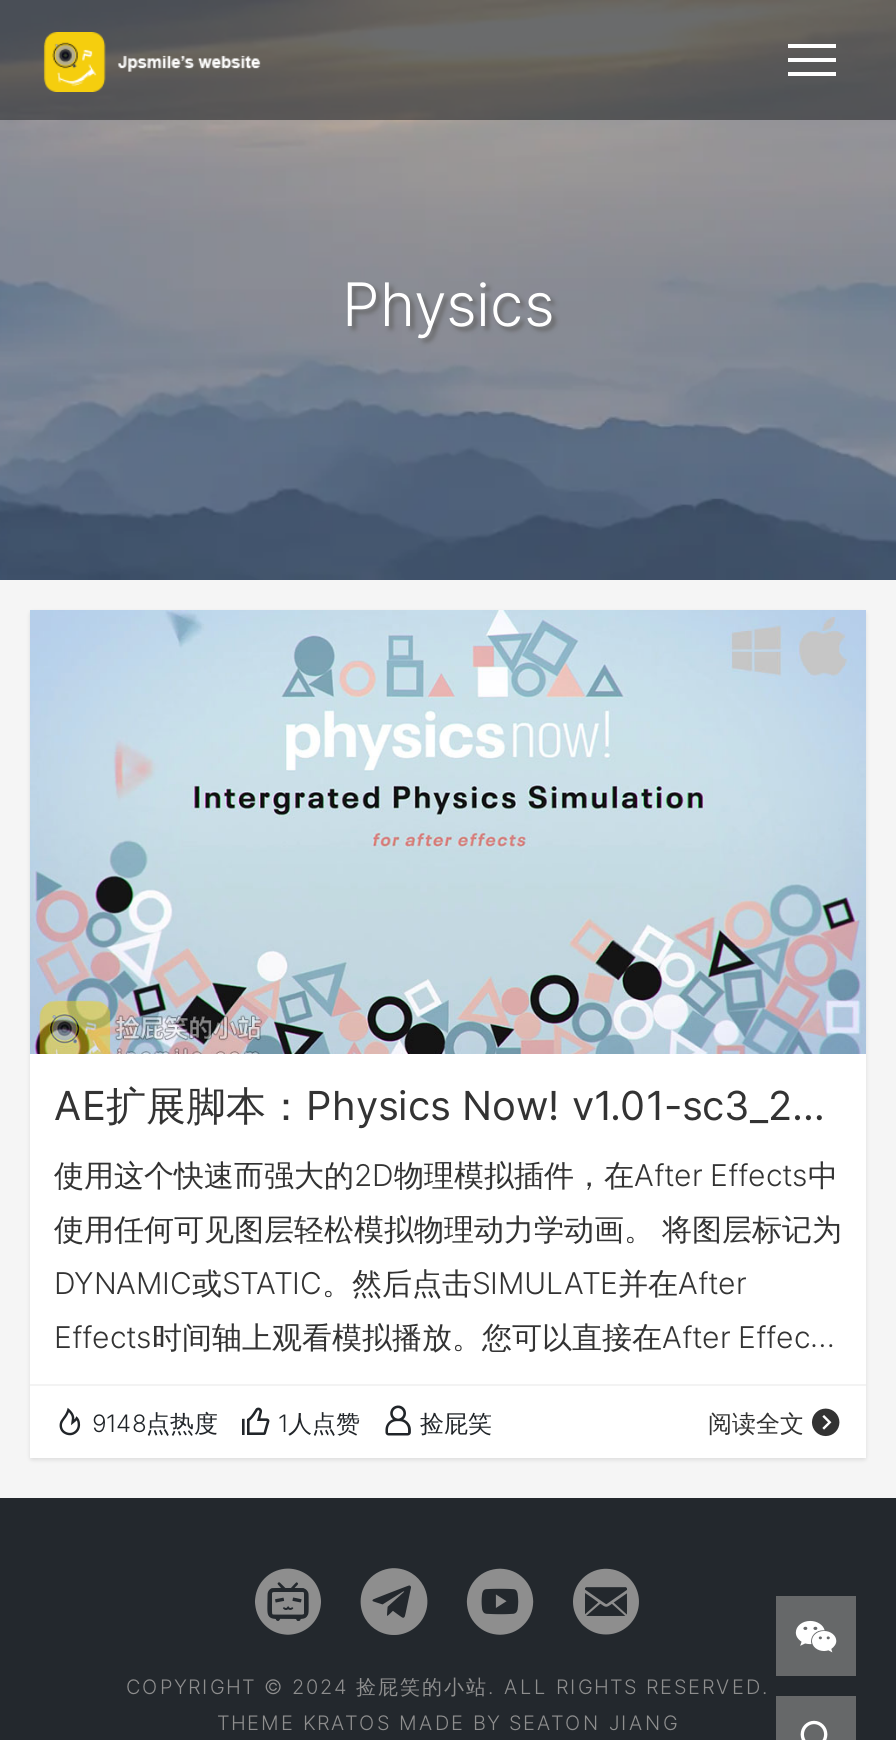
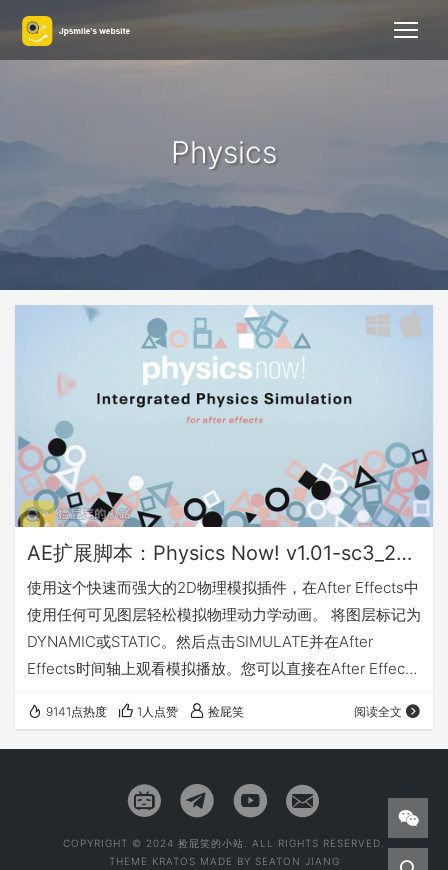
- 9148点热度 1人点赞 捡屁笑
+ 9141点热度 1人点赞 捡屁笑
